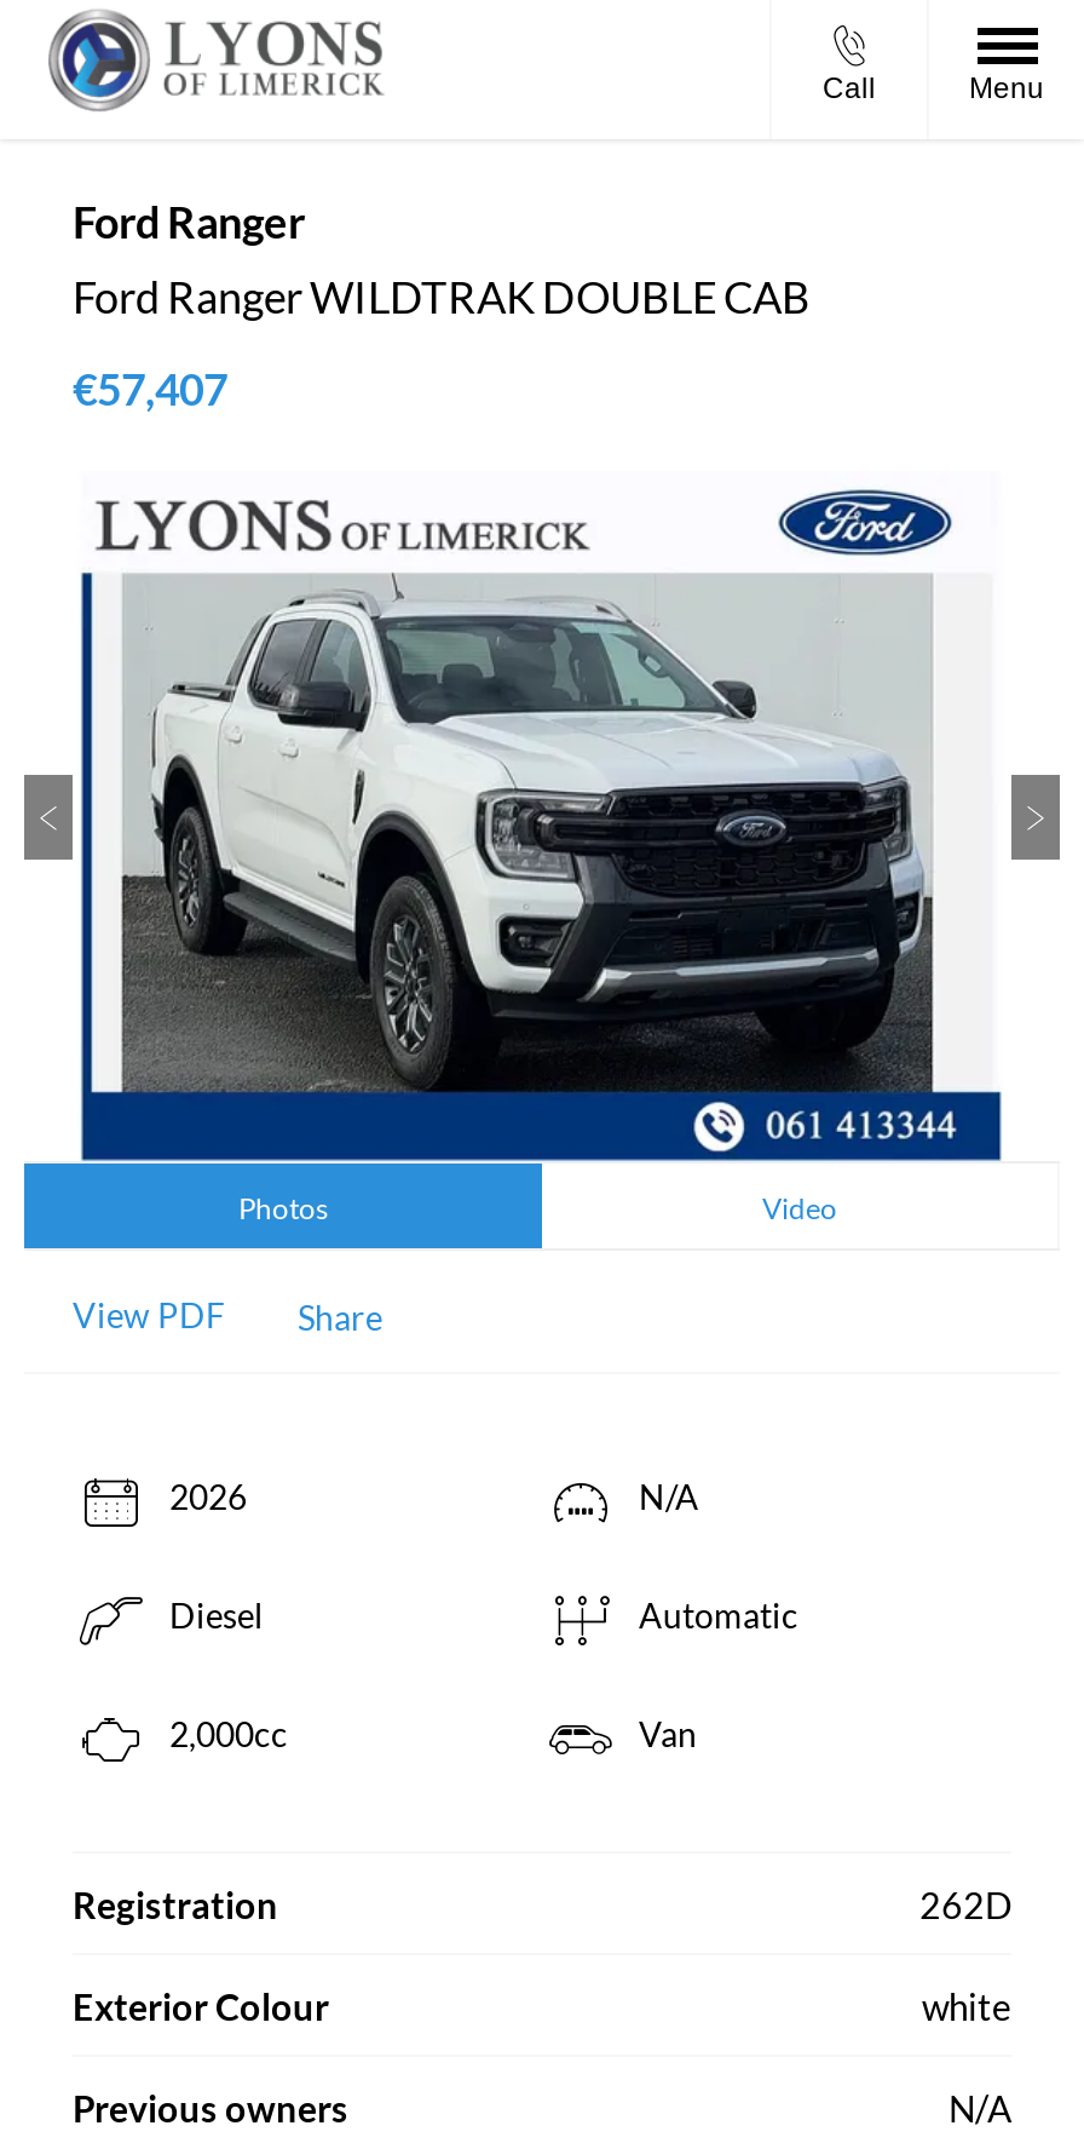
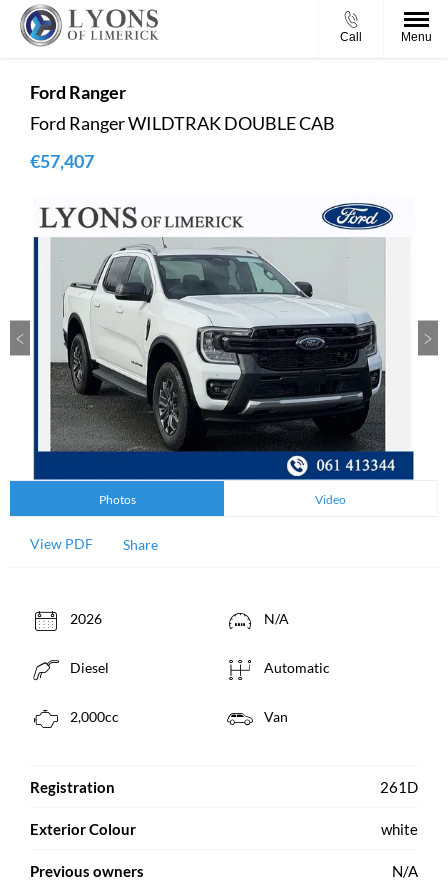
- 262D
+ 261D
